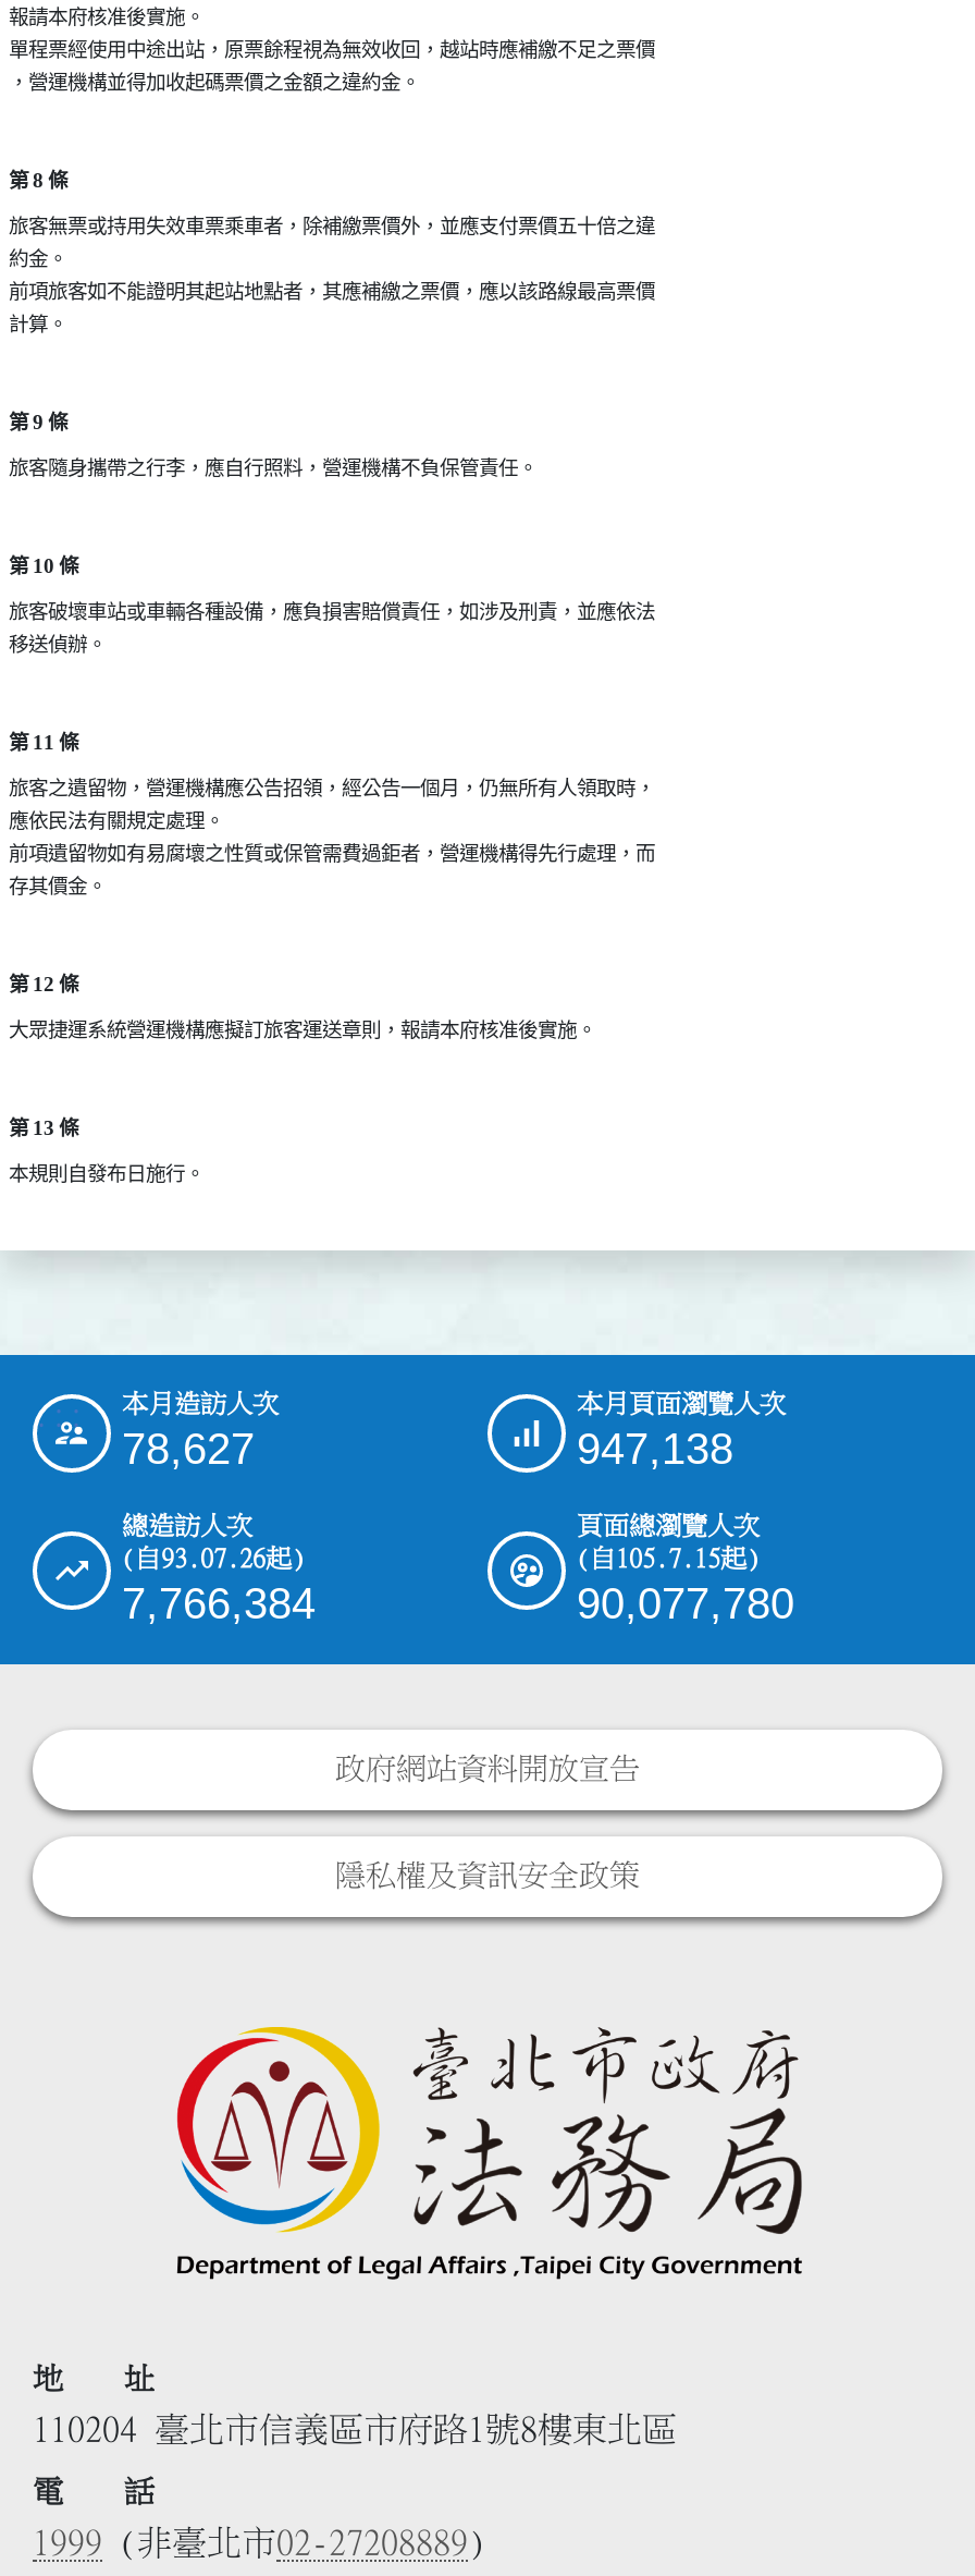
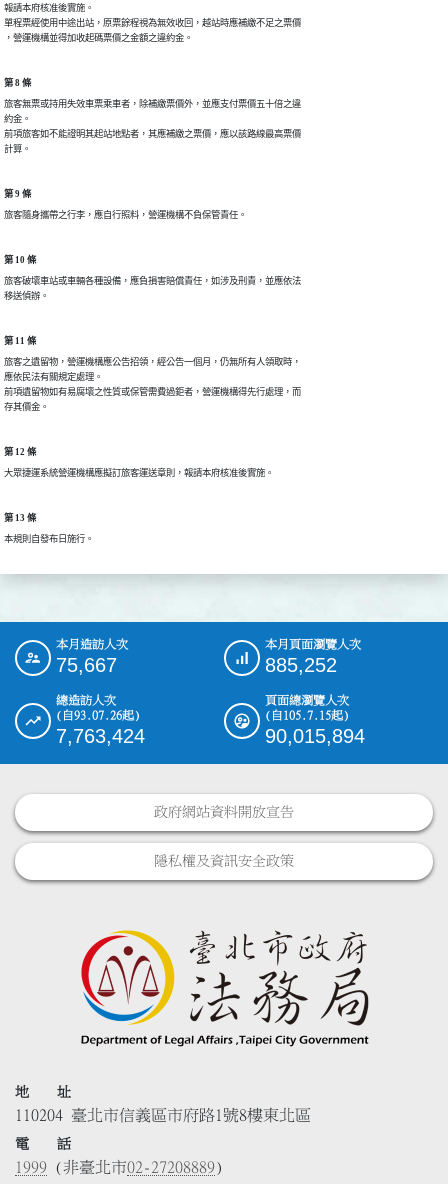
- 78,627
+ 75,667

- 947,138
+ 885,252

- 7,766,384
+ 7,763,424

- 90,077,780
+ 90,015,894
